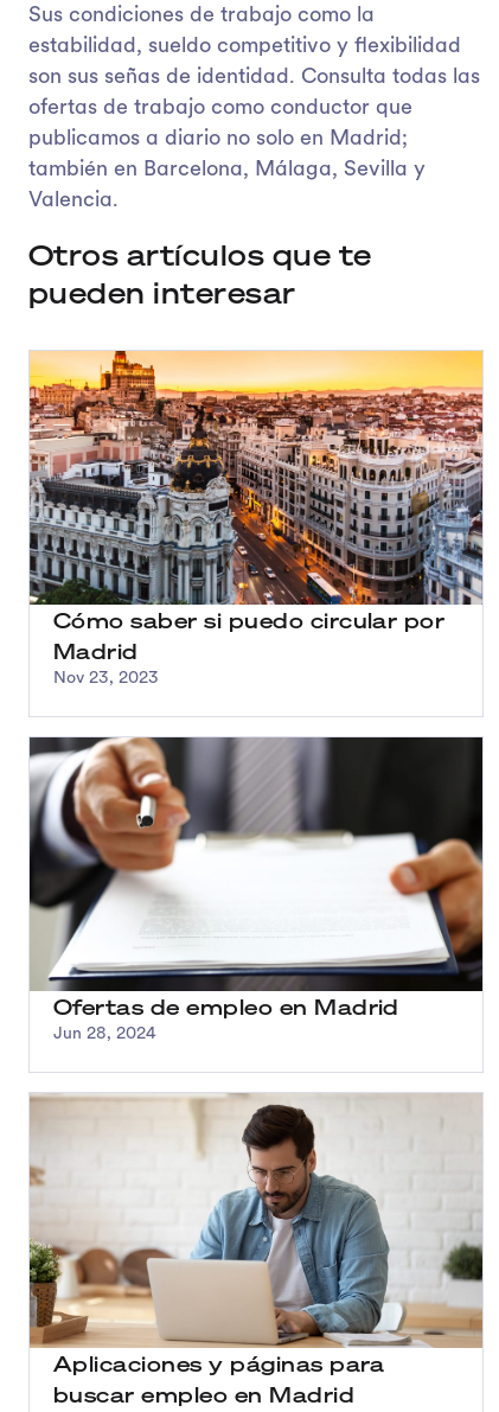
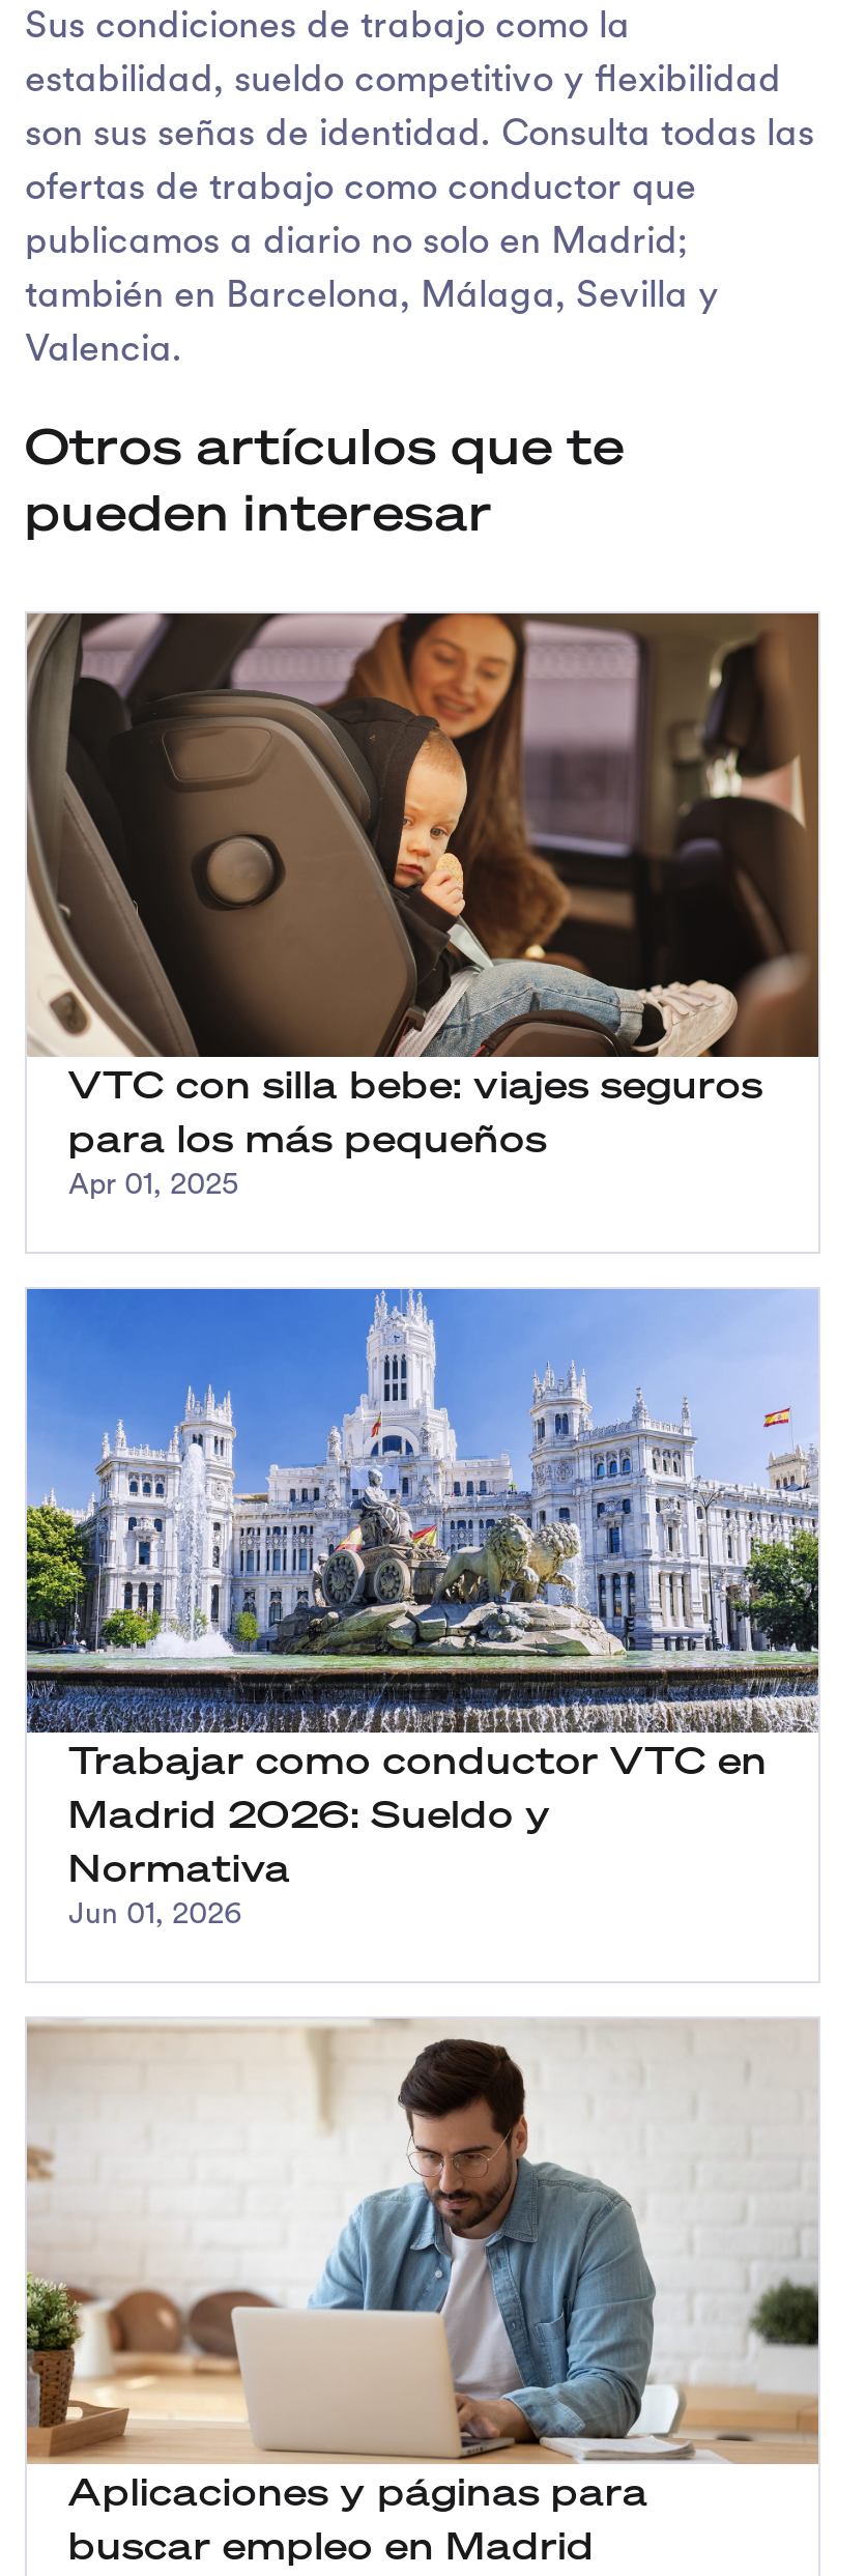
- [image]
- Cómo saber si puedo circular por
- Madrid
- Nov 23, 2023
+ [image]
+ VTC con silla bebe: viajes seguros
+ para los más pequeños
+ Apr 01, 2025

- [image]
- Ofertas de empleo en Madrid
- Jun 28, 2024
+ [image]
+ Trabajar como conductor VTC en
+ Madrid 2026: Sueldo y
+ Normativa
+ Jun 01, 2026
